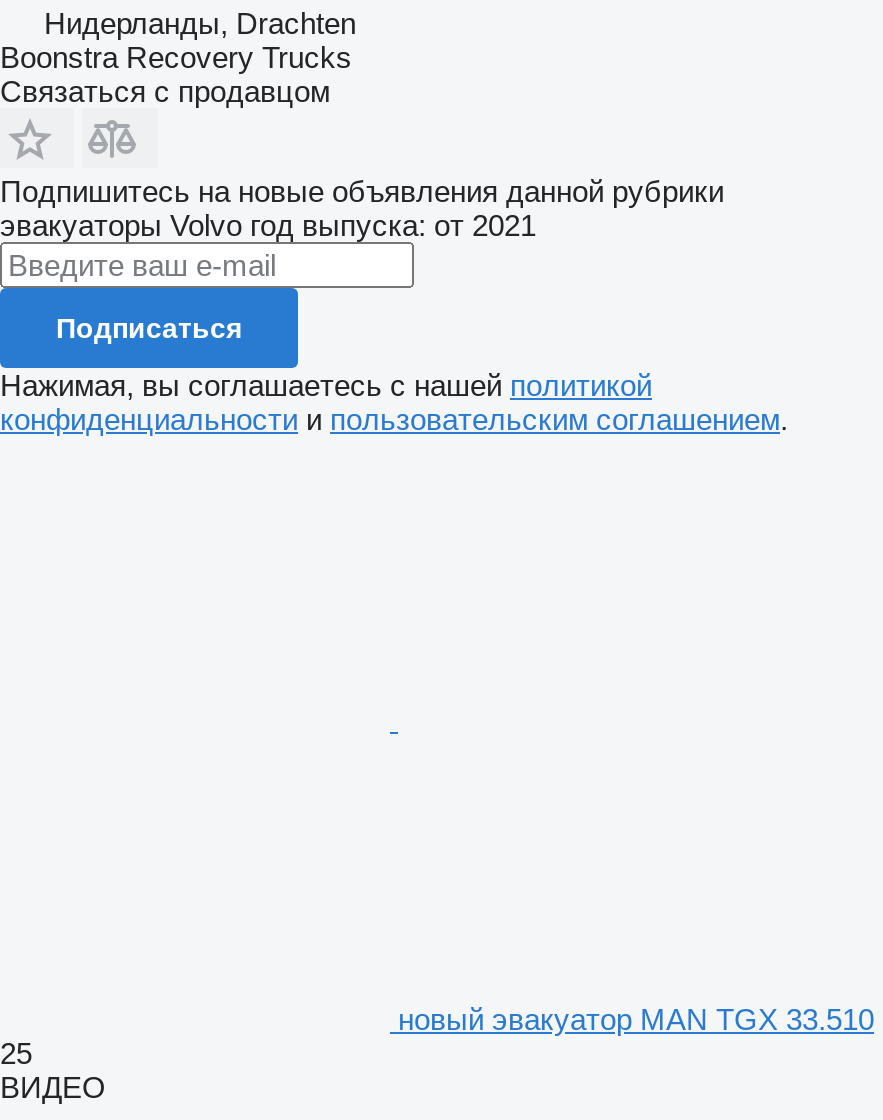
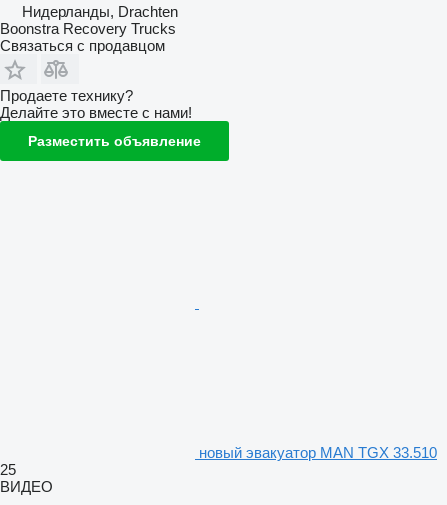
- Подпишитесь на новые объявления данной рубрики
- эвакуаторы Volvo год выпуска: от 2021
- Подписаться
- Нажимая, вы соглашаетесь с нашей политикой
- конфиденциальности и пользовательским соглашением.
+ Продаете технику?
+ Делайте это вместе с нами!
+ Разместить объявление
